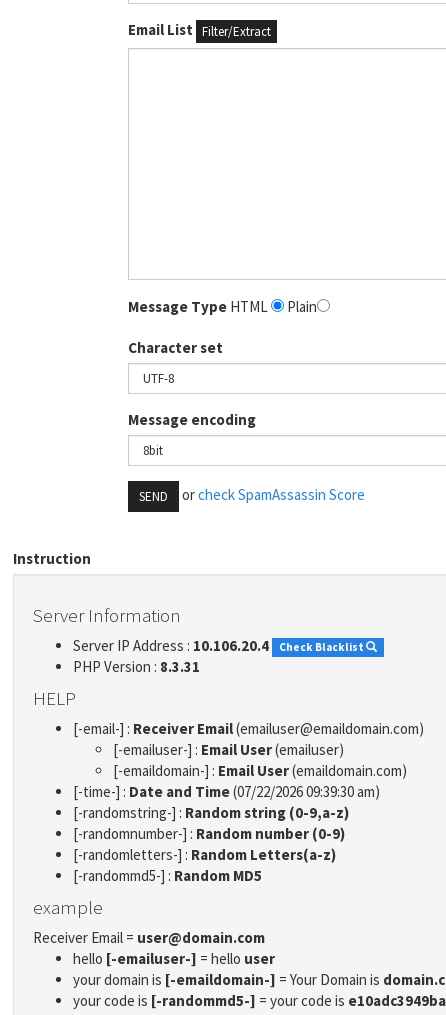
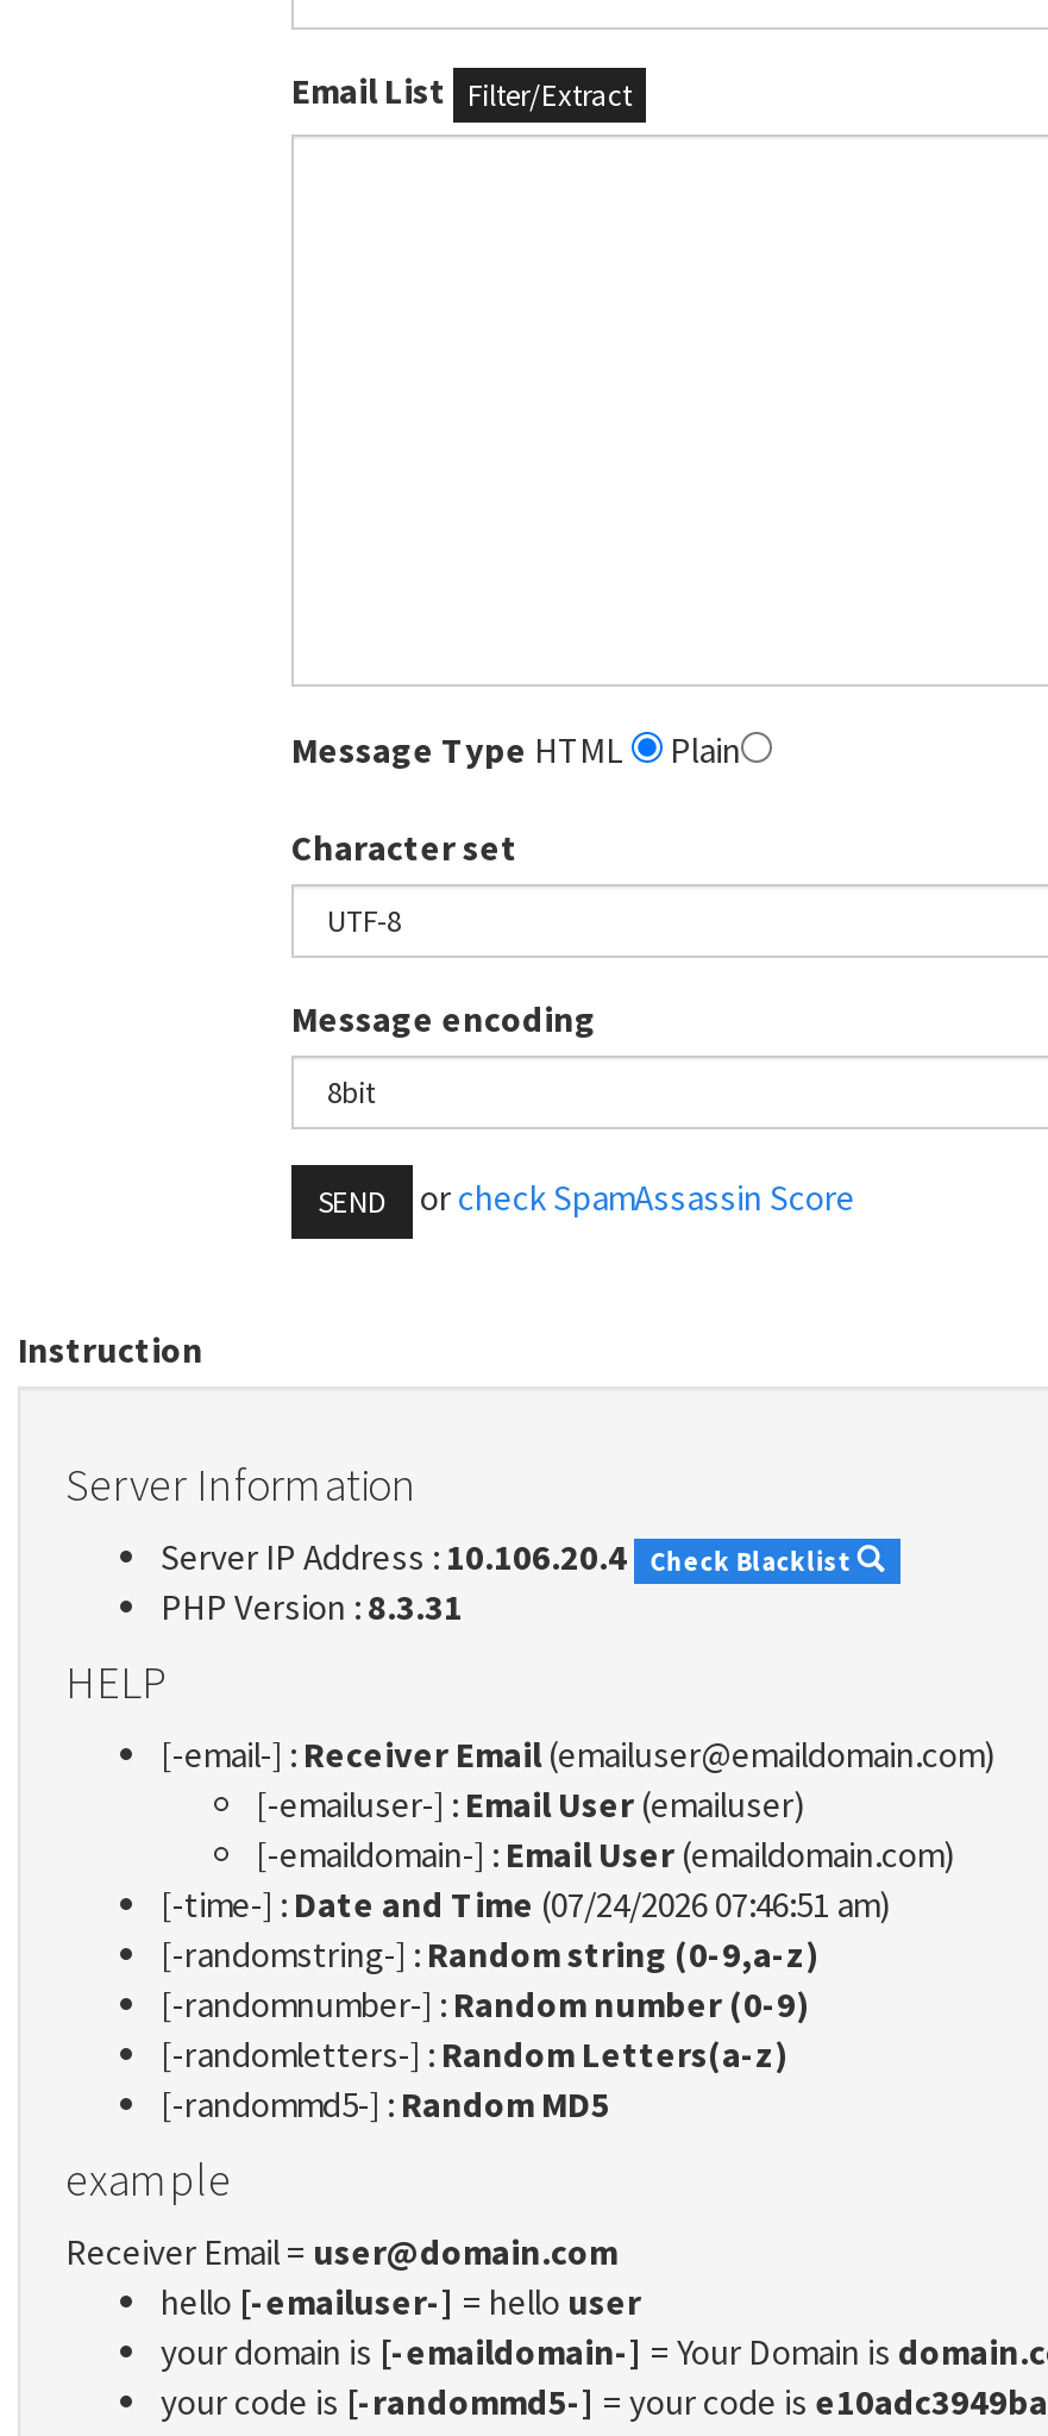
- [-time-] : Date and Time (07/22/2026 09:39:30 am)
+ [-time-] : Date and Time (07/24/2026 07:46:51 am)
